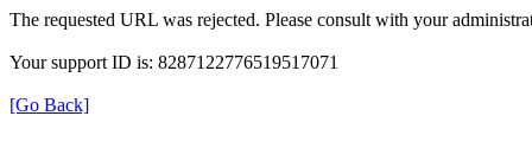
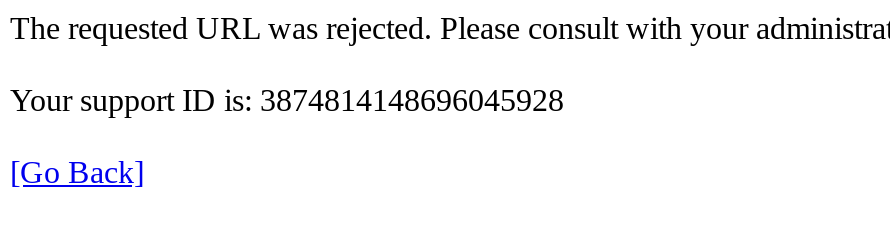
- Your support ID is: 8287122776519517071
+ Your support ID is: 3874814148696045928
